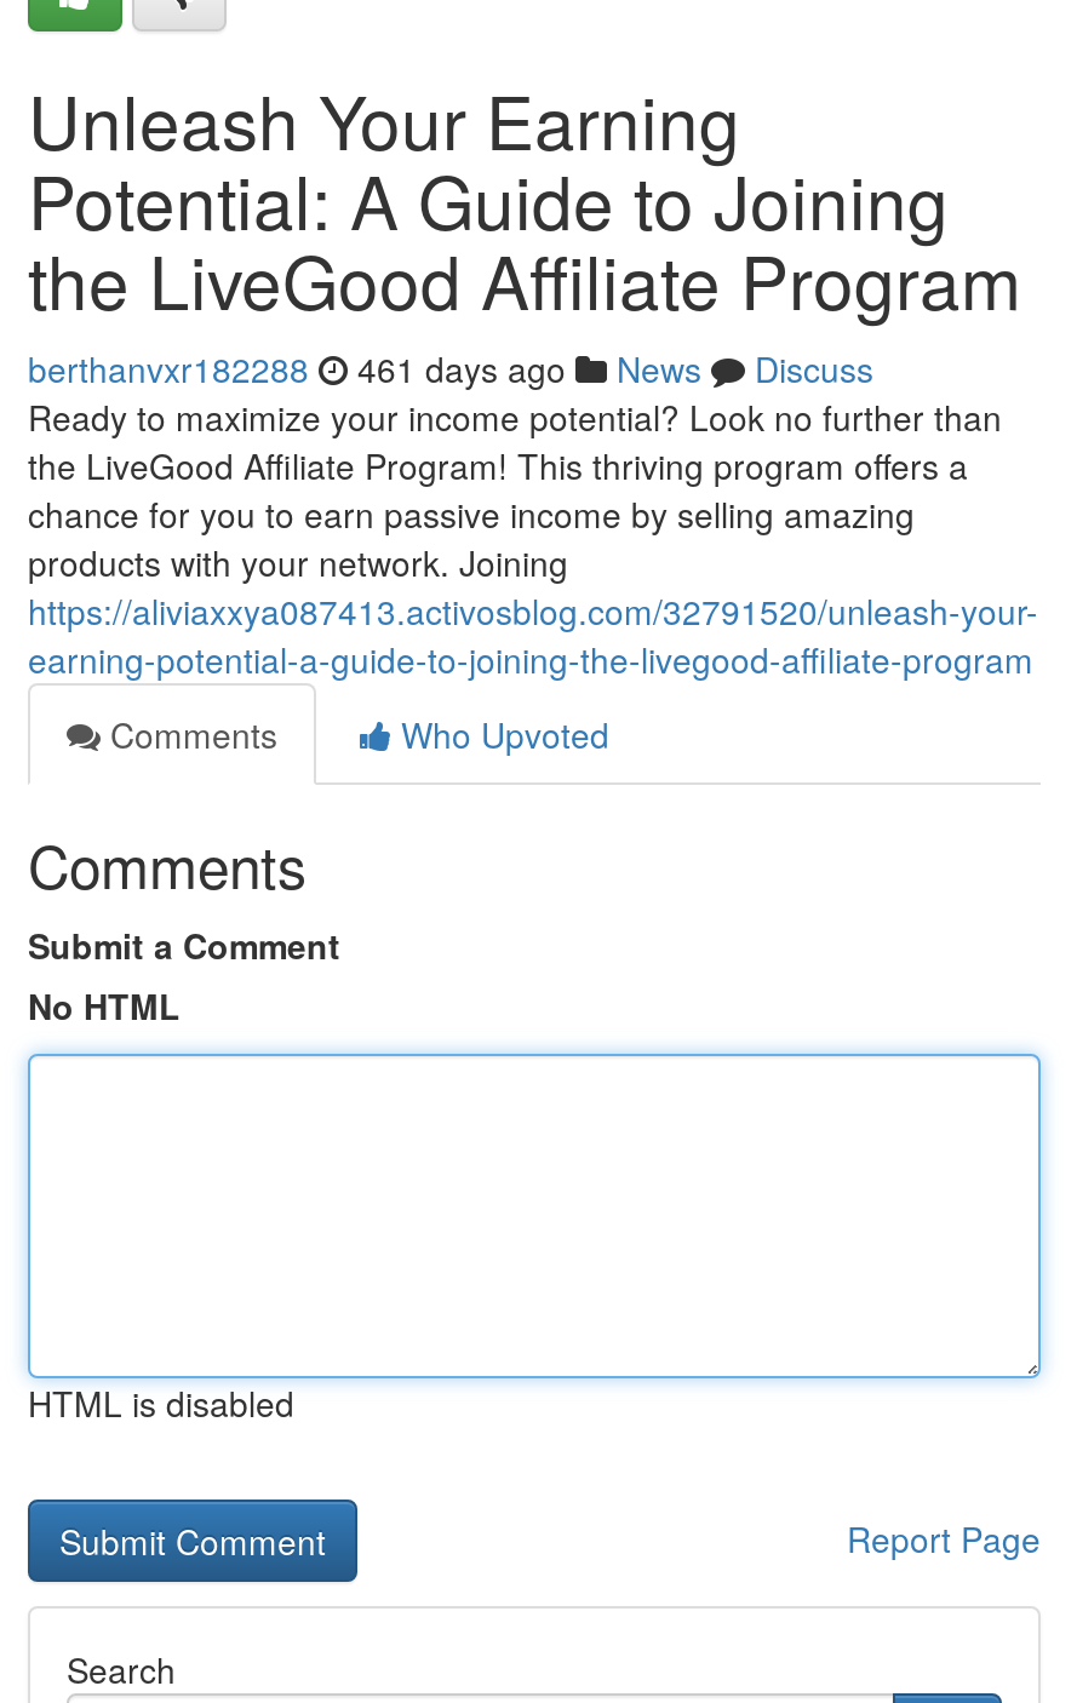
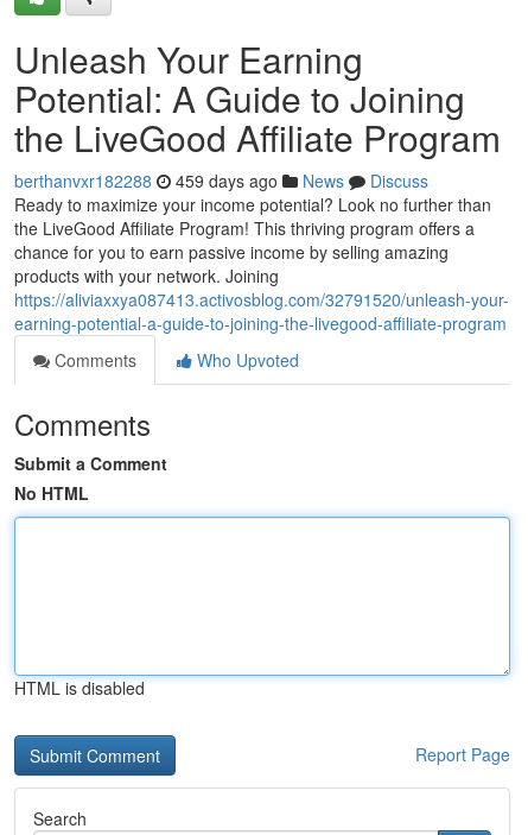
- berthanvxr182288 461 days ago News Discuss
+ berthanvxr182288 459 days ago News Discuss
